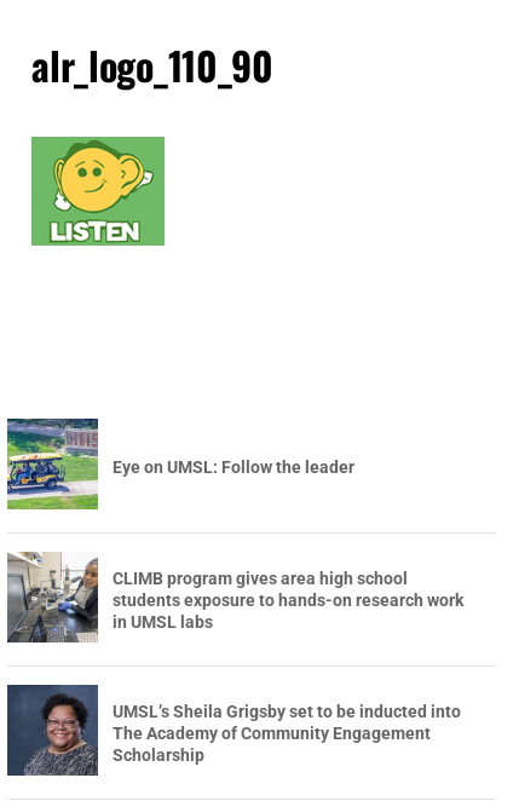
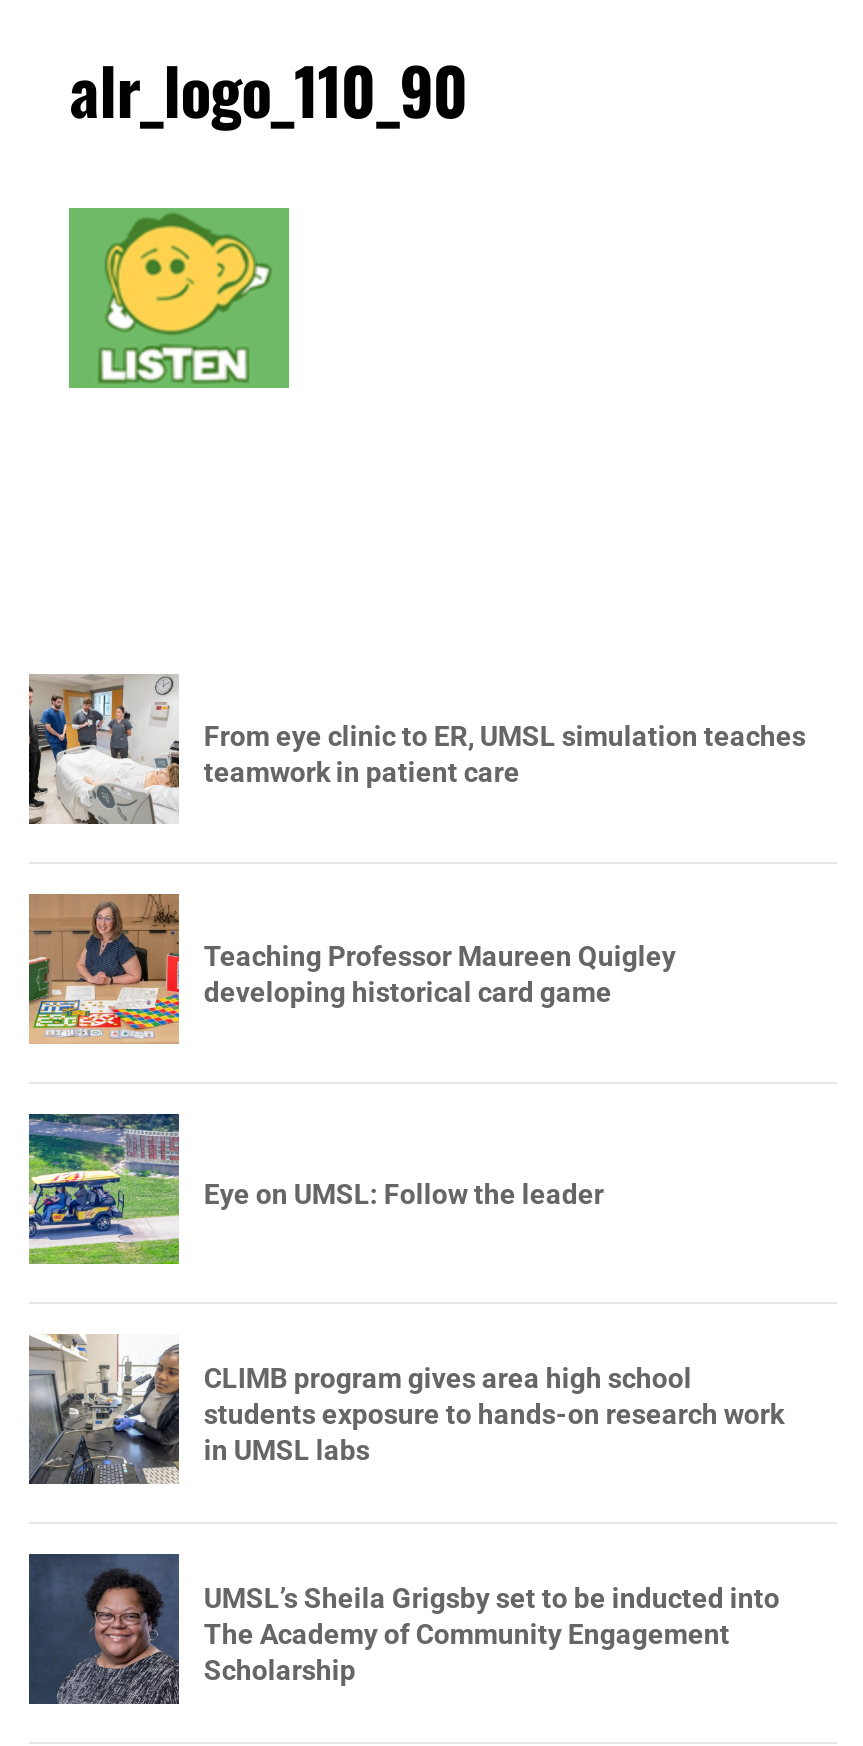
+ [image]
+ From eye clinic to ER, UMSL simulation teaches
+ teamwork in patient care

+ [image]
+ Teaching Professor Maureen Quigley
+ developing historical card game
